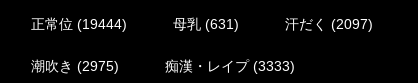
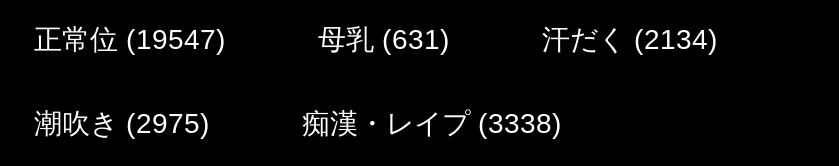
- 正常位(19444)
+ 正常位(19547)

- 汗だく(2097)
+ 汗だく(2134)

- 痴漢・レイプ(3333)
+ 痴漢・レイプ(3338)
